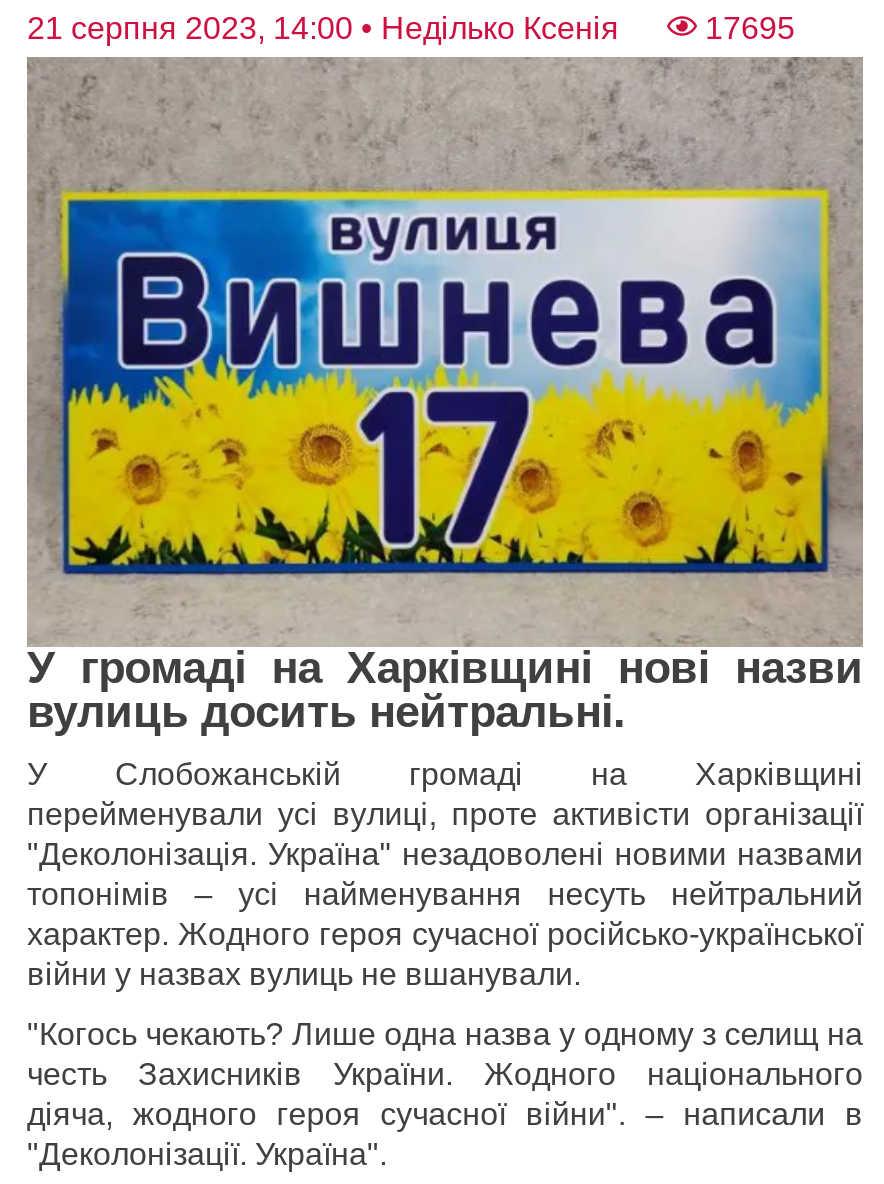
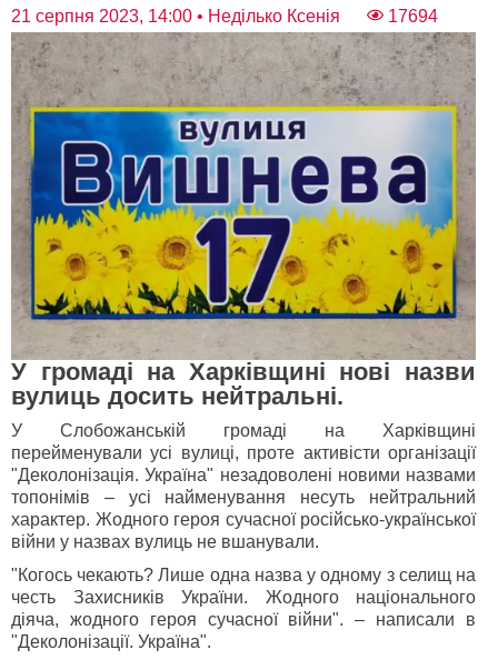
- 17695
+ 17694
